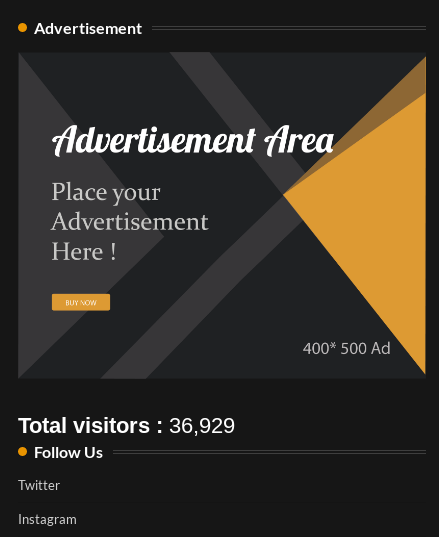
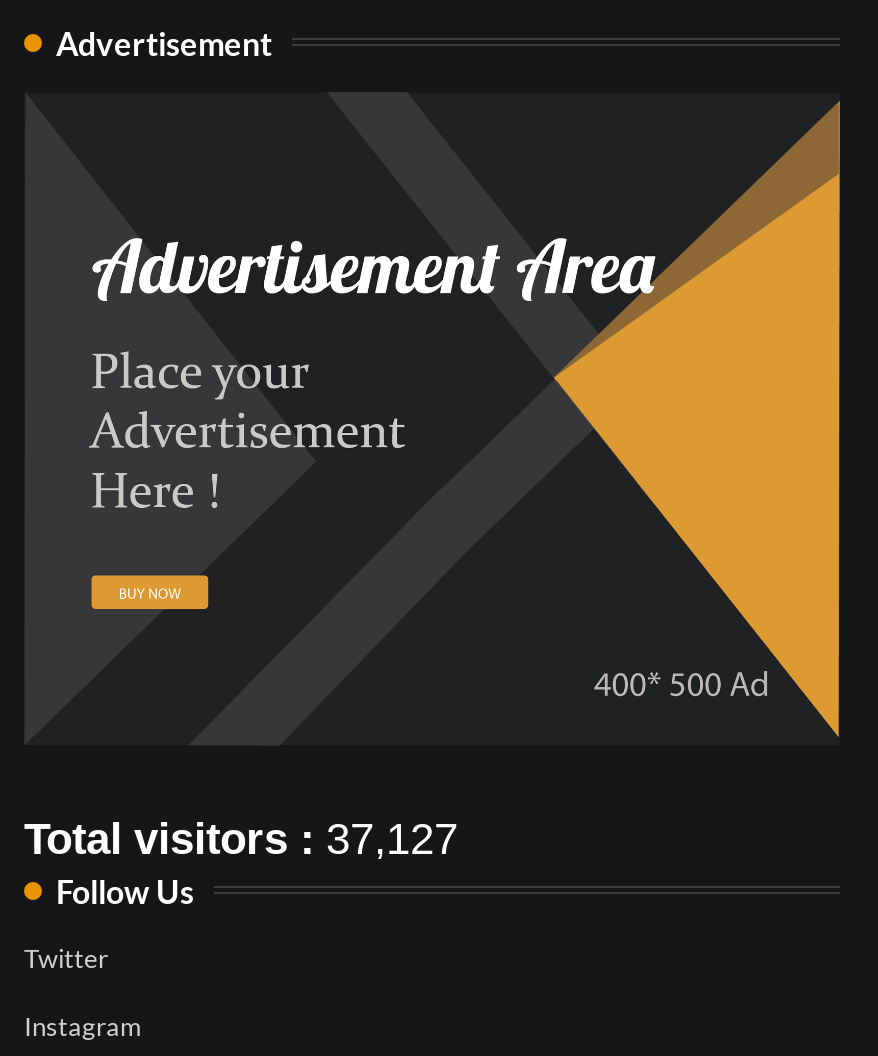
- Total visitors : 36,929
+ Total visitors : 37,127
